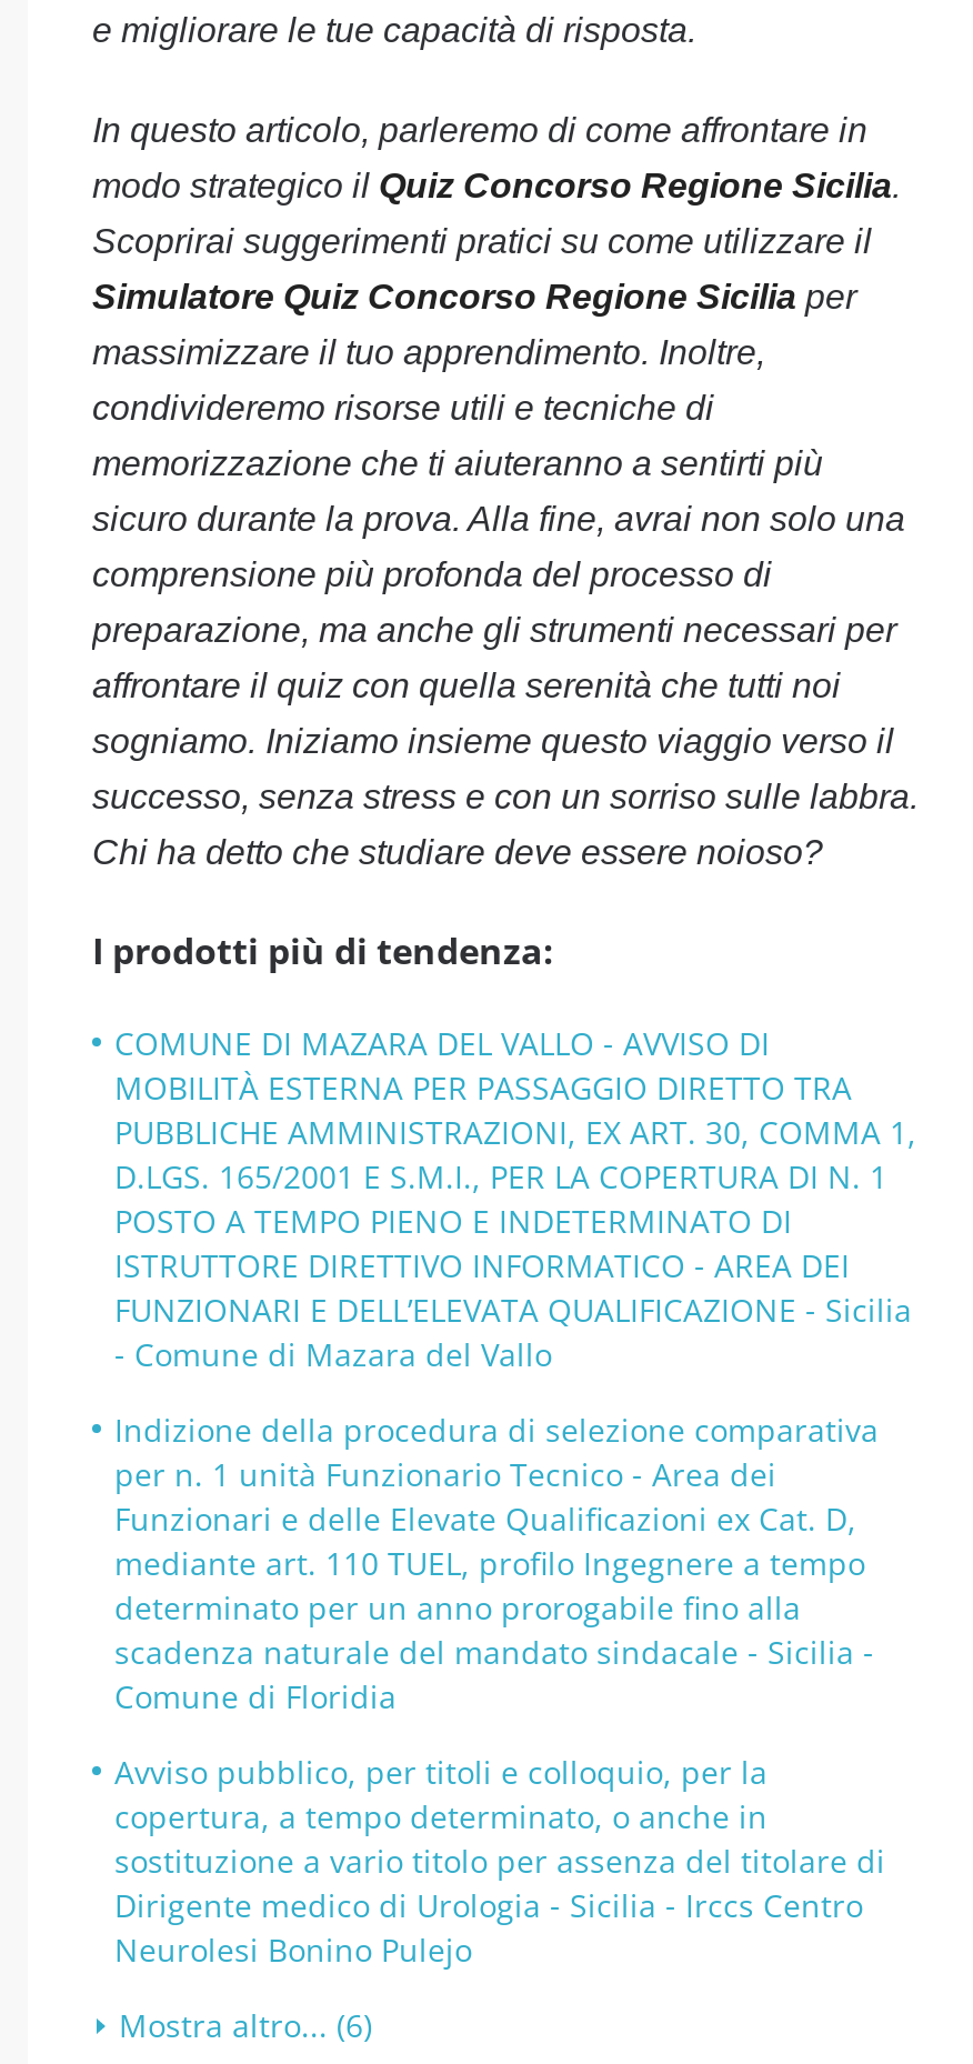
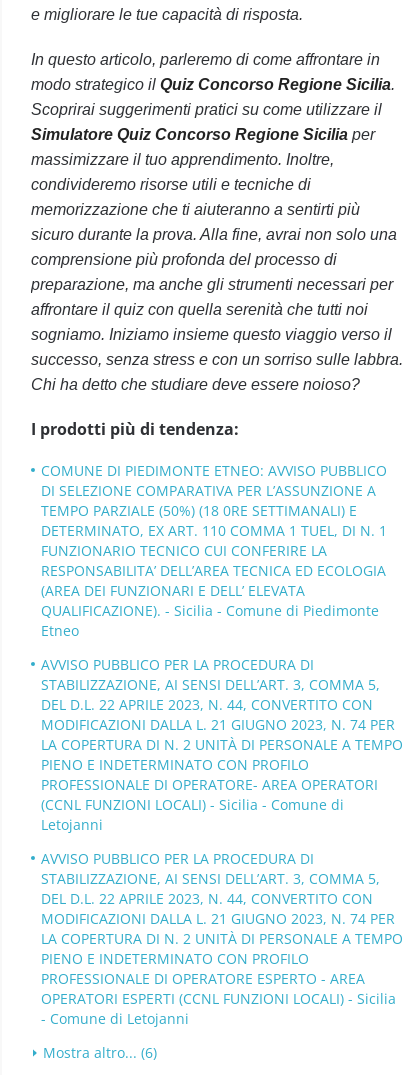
- COMUNE DI MAZARA DEL VALLO - AVVISO DI
- MOBILITÀ ESTERNA PER PASSAGGIO DIRETTO TRA
- PUBBLICHE AMMINISTRAZIONI, EX ART. 30, COMMA 1,
- D.LGS. 165/2001 E S.M.I., PER LA COPERTURA DI N. 1
- POSTO A TEMPO PIENO E INDETERMINATO DI
- ISTRUTTORE DIRETTIVO INFORMATICO - AREA DEI
- FUNZIONARI E DELL’ELEVATA QUALIFICAZIONE - Sicilia
- - Comune di Mazara del Vallo
+ COMUNE DI PIEDIMONTE ETNEO: AVVISO PUBBLICO
+ DI SELEZIONE COMPARATIVA PER L’ASSUNZIONE A
+ TEMPO PARZIALE (50%) (18 0RE SETTIMANALI) E
+ DETERMINATO, EX ART. 110 COMMA 1 TUEL, DI N. 1
+ FUNZIONARIO TECNICO CUI CONFERIRE LA
+ RESPONSABILITA’ DELL’AREA TECNICA ED ECOLOGIA
+ (AREA DEI FUNZIONARI E DELL’ ELEVATA
+ QUALIFICAZIONE). - Sicilia - Comune di Piedimonte
+ Etneo

- Indizione della procedura di selezione comparativa
- per n. 1 unità Funzionario Tecnico - Area dei
- Funzionari e delle Elevate Qualificazioni ex Cat. D,
- mediante art. 110 TUEL, profilo Ingegnere a tempo
- determinato per un anno prorogabile fino alla
- scadenza naturale del mandato sindacale - Sicilia -
- Comune di Floridia
+ AVVISO PUBBLICO PER LA PROCEDURA DI
+ STABILIZZAZIONE, AI SENSI DELL’ART. 3, COMMA 5,
+ DEL D.L. 22 APRILE 2023, N. 44, CONVERTITO CON
+ MODIFICAZIONI DALLA L. 21 GIUGNO 2023, N. 74 PER
+ LA COPERTURA DI N. 2 UNITÀ DI PERSONALE A TEMPO
+ PIENO E INDETERMINATO CON PROFILO
+ PROFESSIONALE DI OPERATORE- AREA OPERATORI
+ (CCNL FUNZIONI LOCALI) - Sicilia - Comune di
+ Letojanni

- Avviso pubblico, per titoli e colloquio, per la
- copertura, a tempo determinato, o anche in
- sostituzione a vario titolo per assenza del titolare di
- Dirigente medico di Urologia - Sicilia - Irccs Centro
- Neurolesi Bonino Pulejo
+ AVVISO PUBBLICO PER LA PROCEDURA DI
+ STABILIZZAZIONE, AI SENSI DELL’ART. 3, COMMA 5,
+ DEL D.L. 22 APRILE 2023, N. 44, CONVERTITO CON
+ MODIFICAZIONI DALLA L. 21 GIUGNO 2023, N. 74 PER
+ LA COPERTURA DI N. 2 UNITÀ DI PERSONALE A TEMPO
+ PIENO E INDETERMINATO CON PROFILO
+ PROFESSIONALE DI OPERATORE ESPERTO - AREA
+ OPERATORI ESPERTI (CCNL FUNZIONI LOCALI) - Sicilia
+ - Comune di Letojanni
